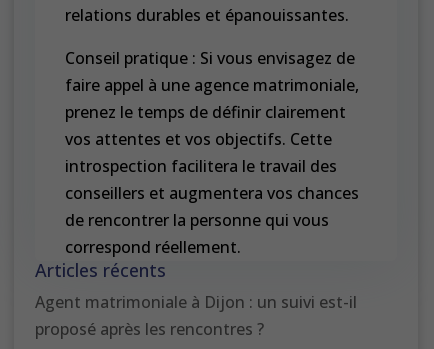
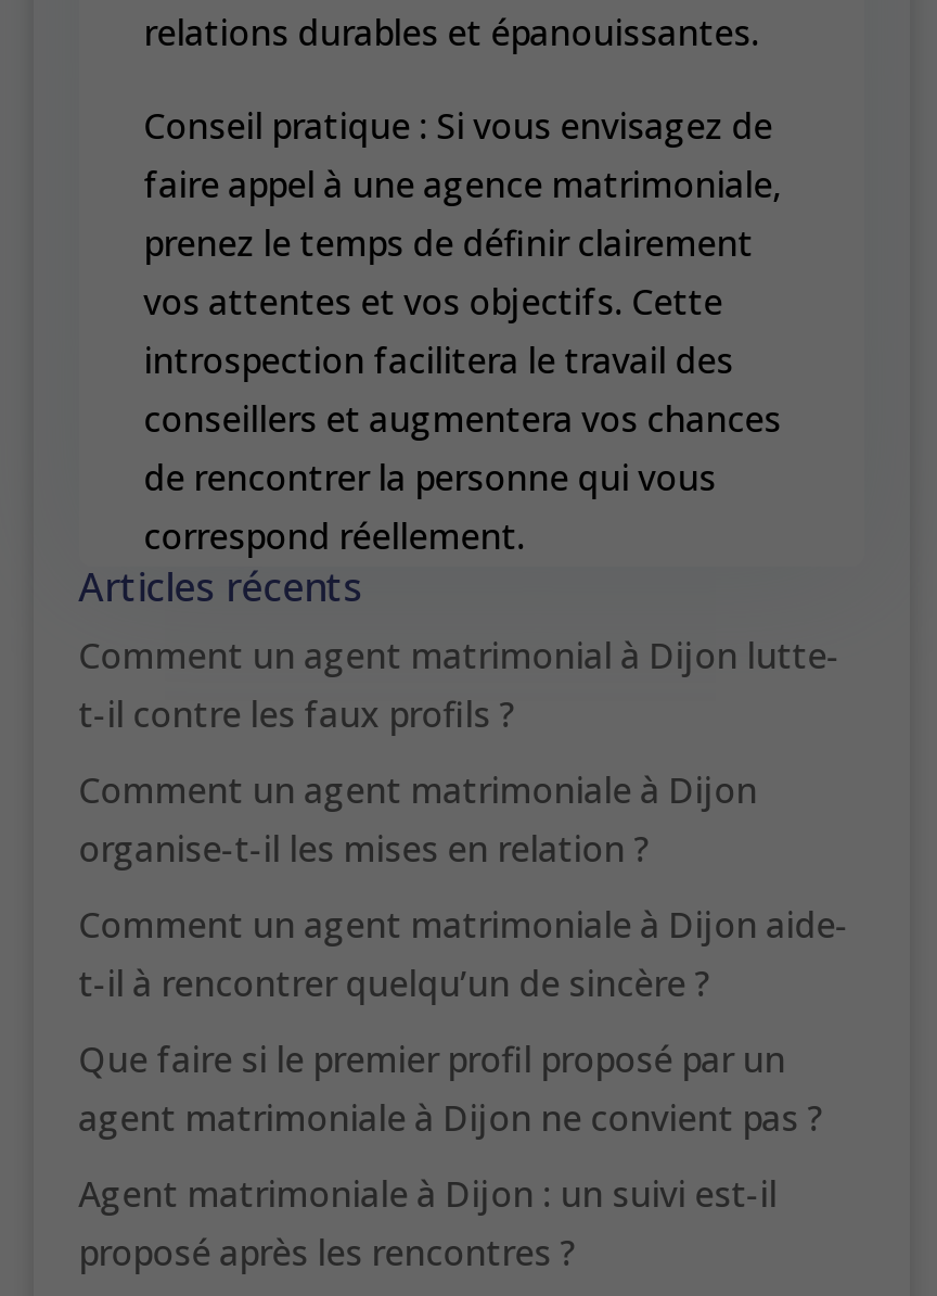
+ Comment un agent matrimonial à Dijon lutte-
+ t-il contre les faux profils ?
+ Comment un agent matrimoniale à Dijon
+ organise-t-il les mises en relation ?
+ Comment un agent matrimoniale à Dijon aide-
+ t-il à rencontrer quelqu’un de sincère ?
+ Que faire si le premier profil proposé par un
+ agent matrimoniale à Dijon ne convient pas ?
